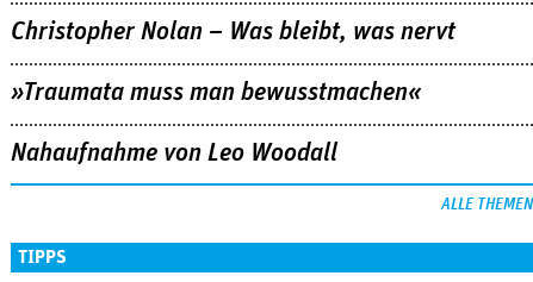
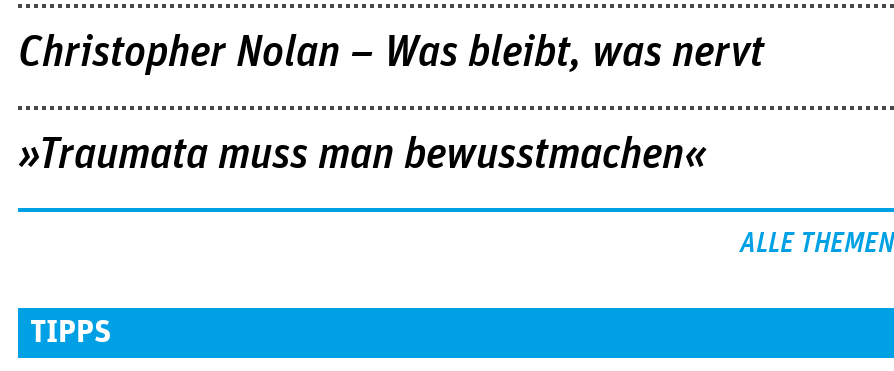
- Nahaufnahme von Leo Woodall
